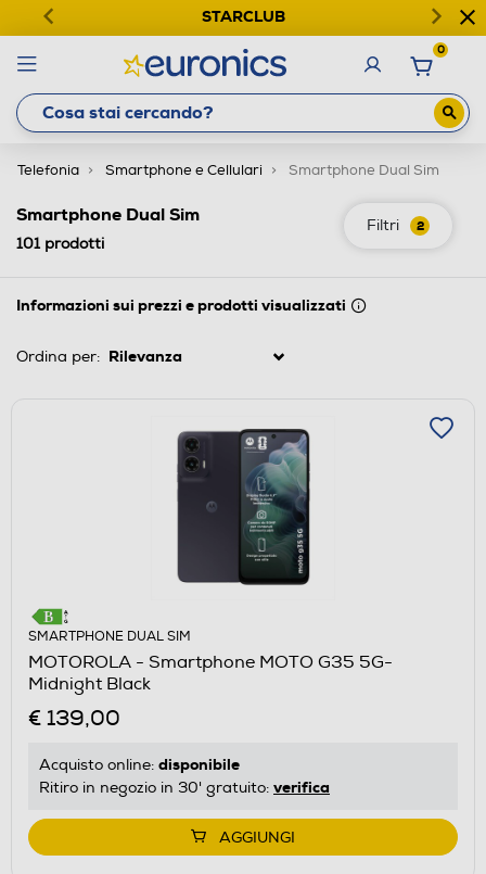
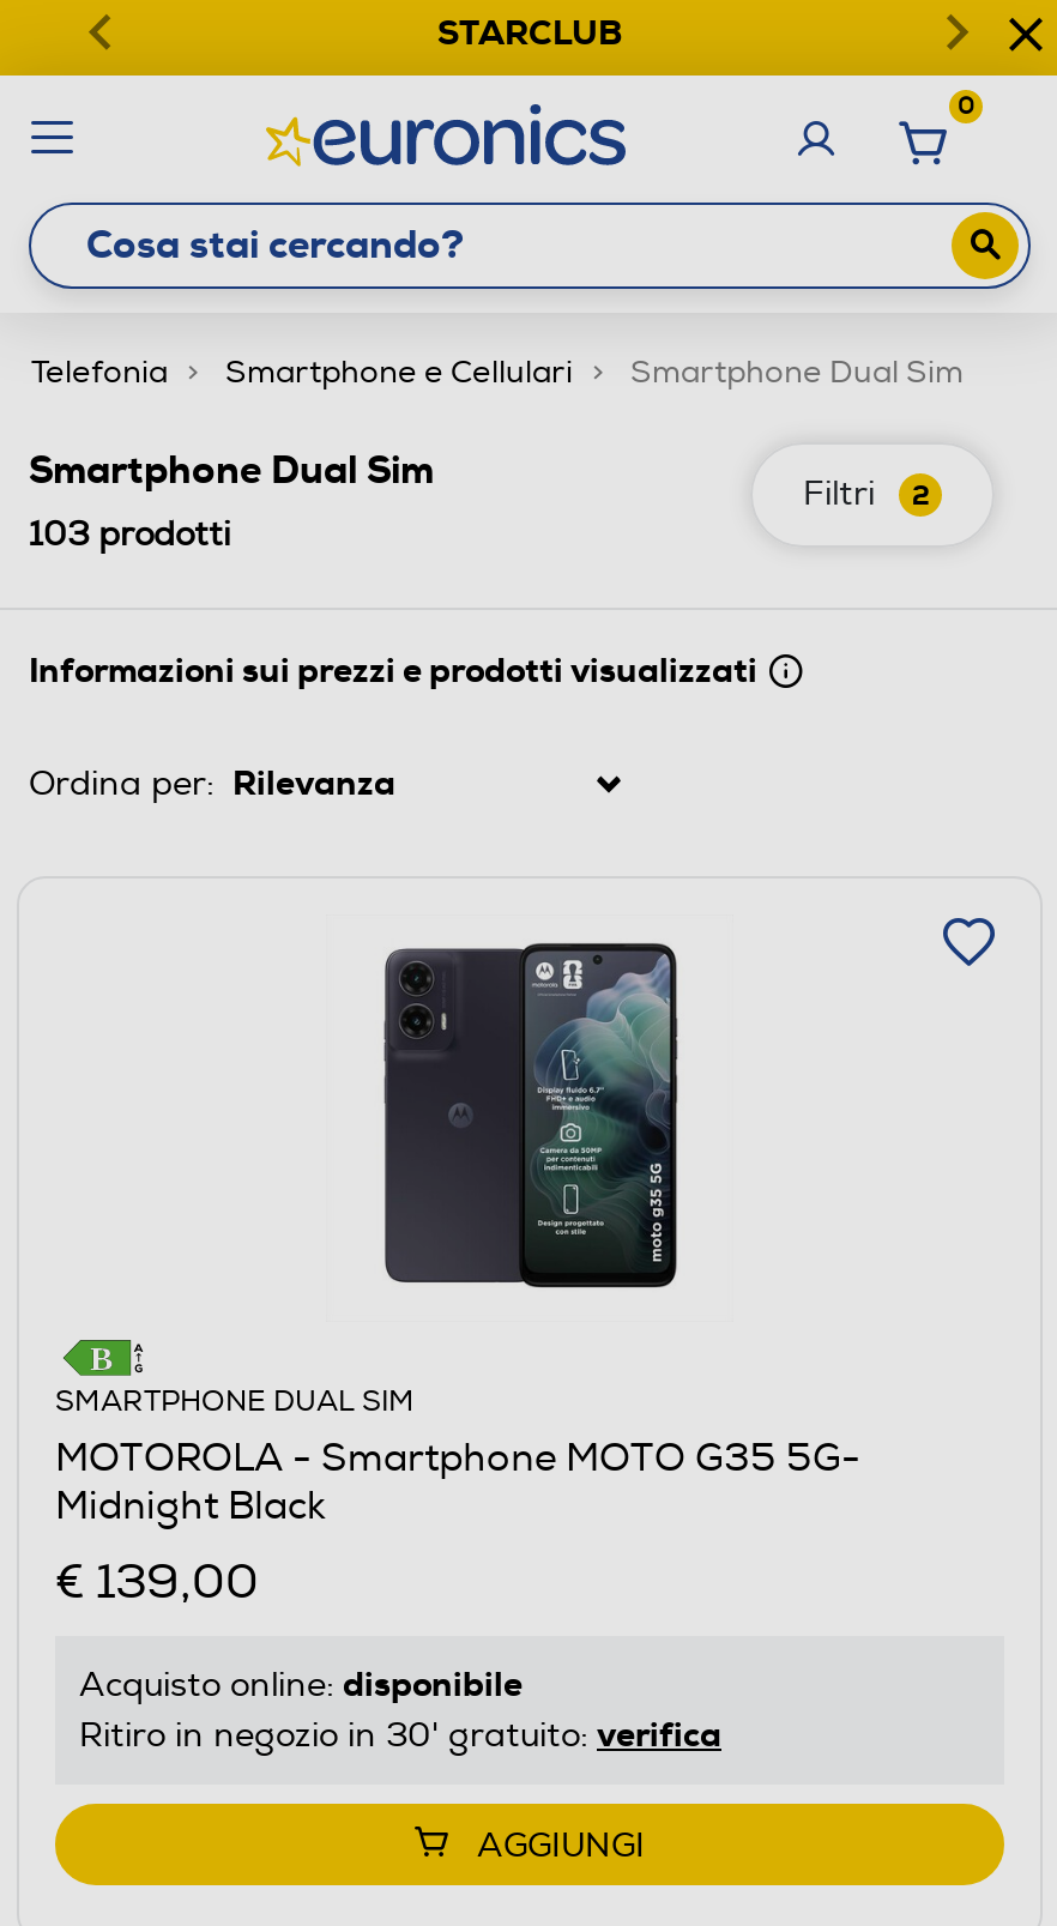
- 101 prodotti
+ 103 prodotti
